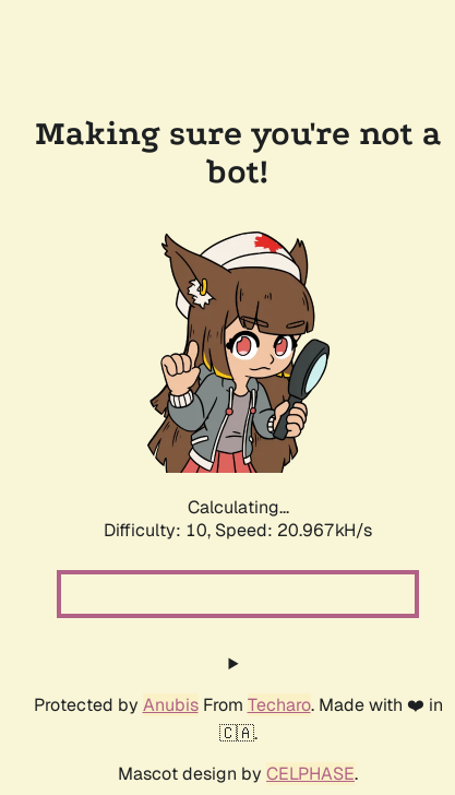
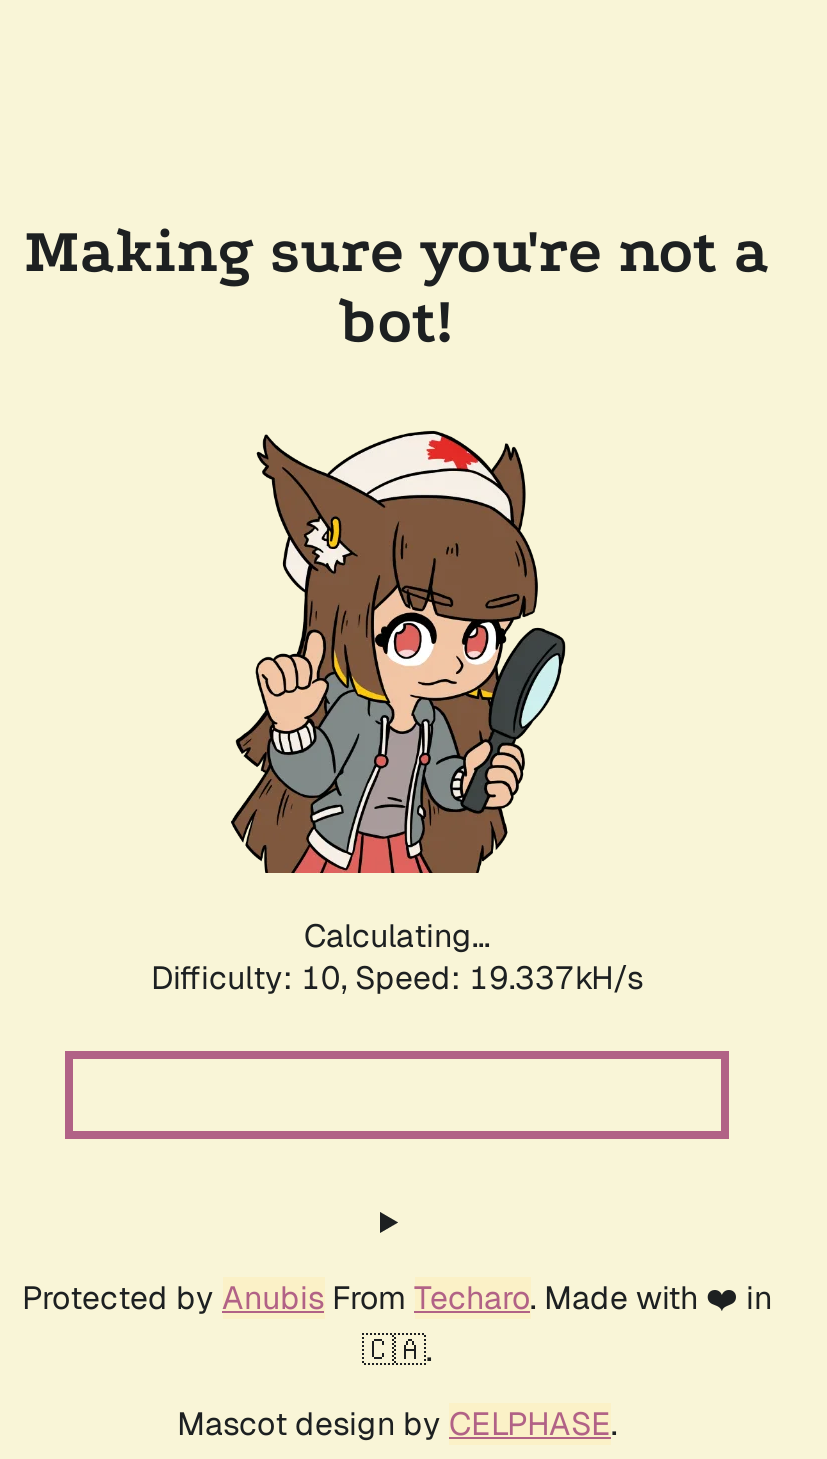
- Difficulty: 10, Speed: 20.967kH/s
+ Difficulty: 10, Speed: 19.337kH/s
